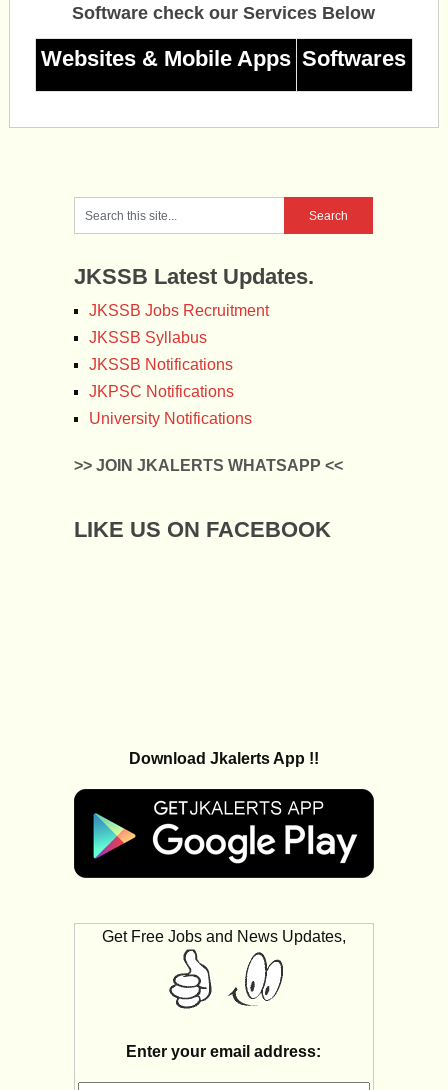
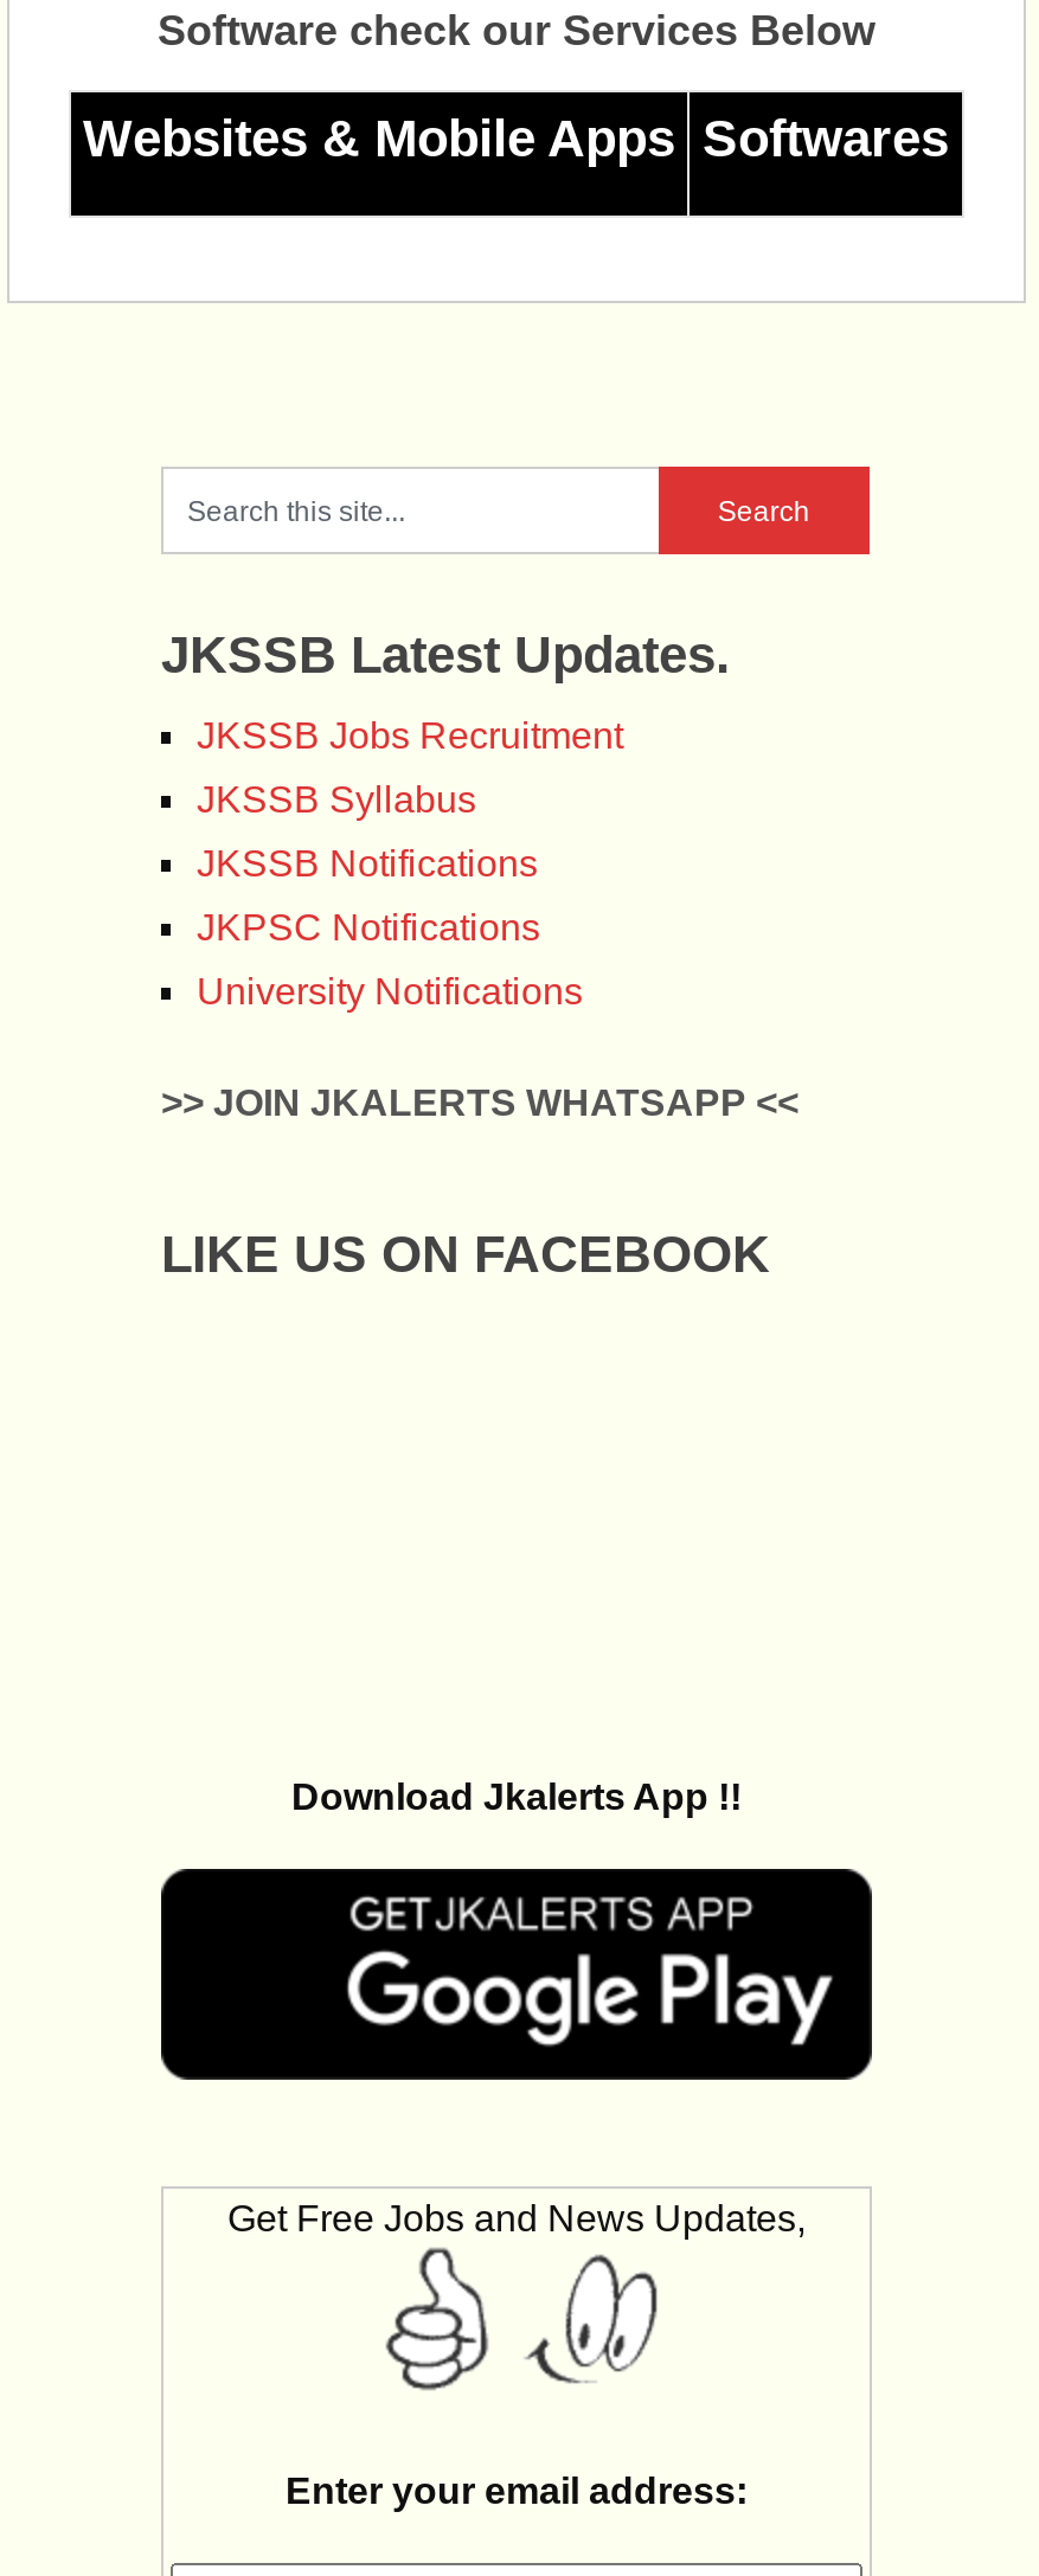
- [image]
